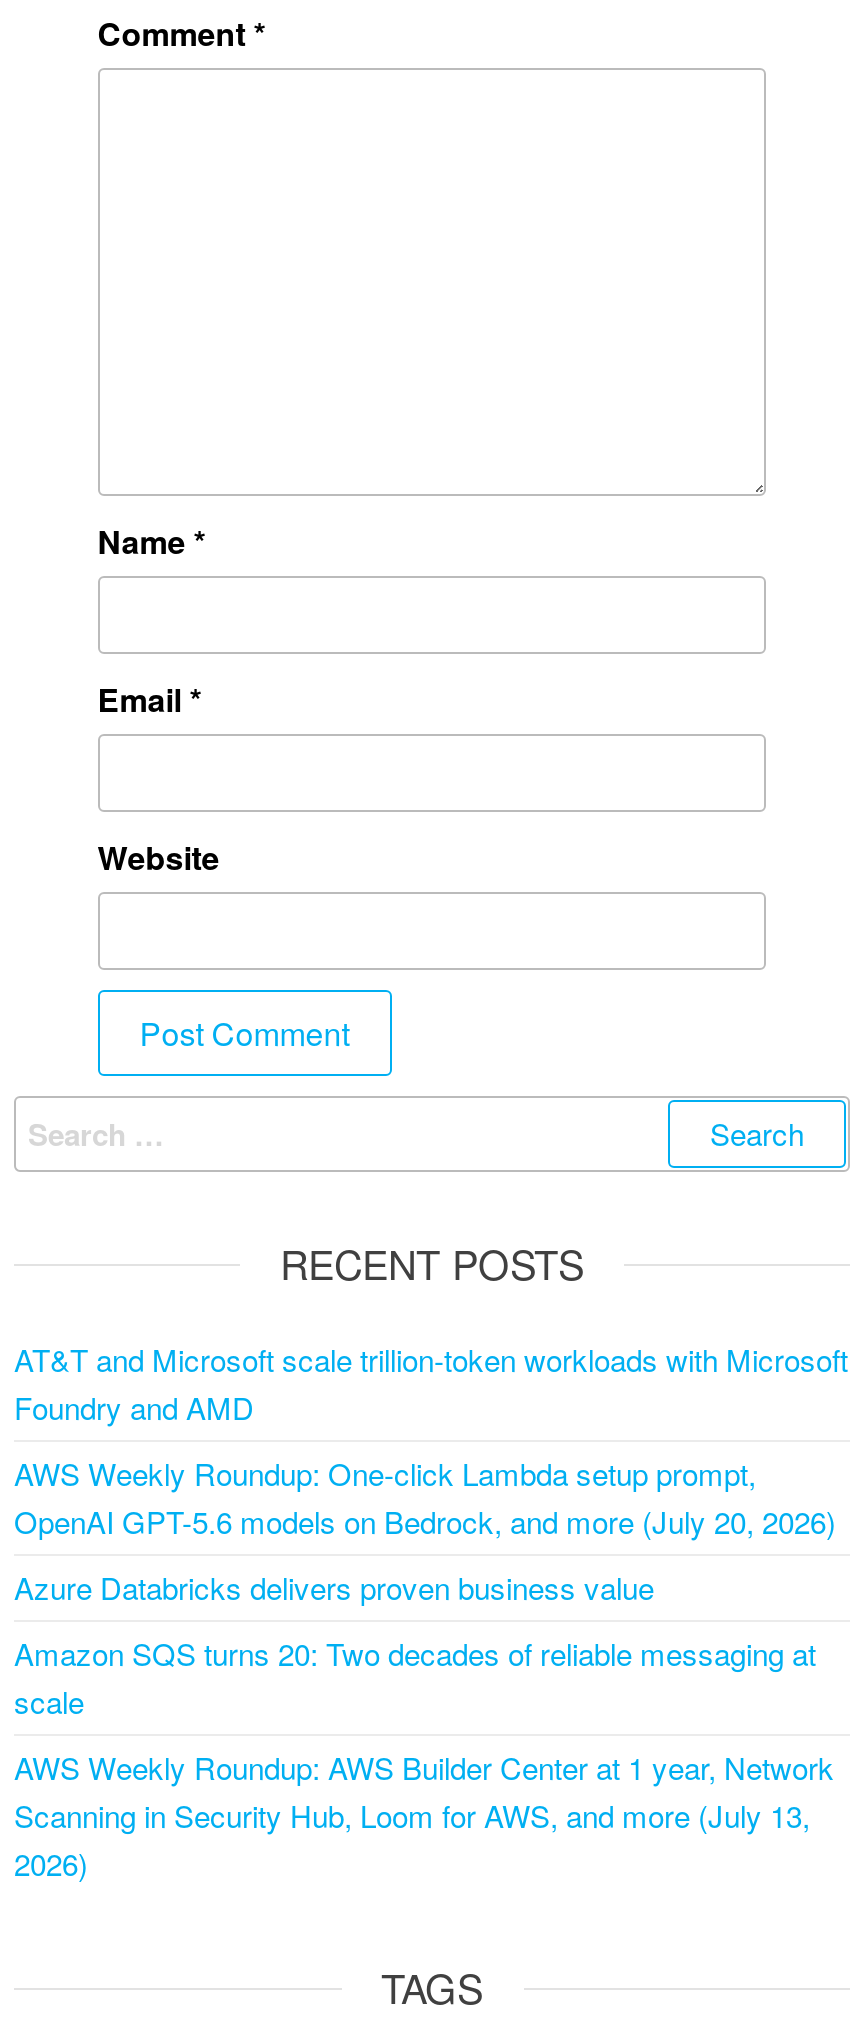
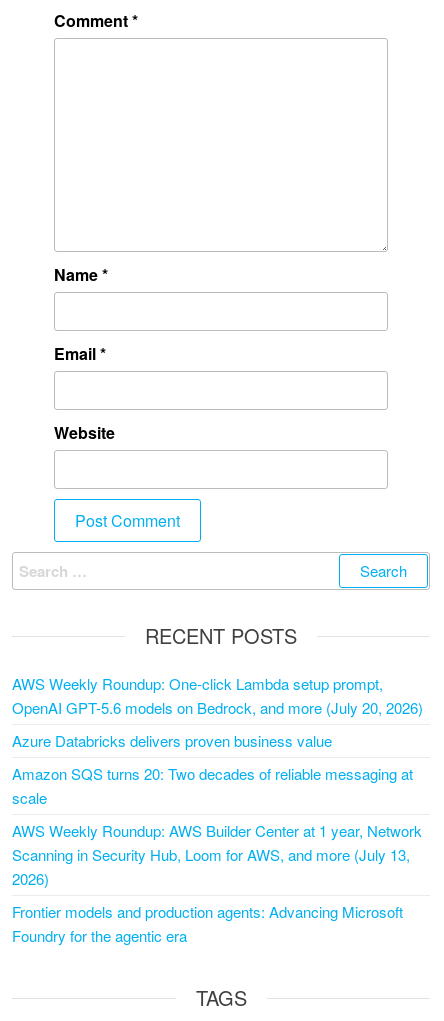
- AT&T and Microsoft scale trillion-token workloads with Microsoft
- Foundry and AMD

moved up: AWS Weekly Roundup: One-click Lambda setup prompt, | OpenAI GPT-5.6 models on Bedrock, and more (July 20, 2026) | Azure Databricks delivers proven business value | Amazon SQS turns 20: Two decades of reliable messaging at | scale | AWS Weekly Roundup: AWS Builder Center at 1 year, Network | Scanning in Security Hub, Loom for AWS, and more (July 13, | 2026)

+ Frontier models and production agents: Advancing Microsoft
+ Foundry for the agentic era
